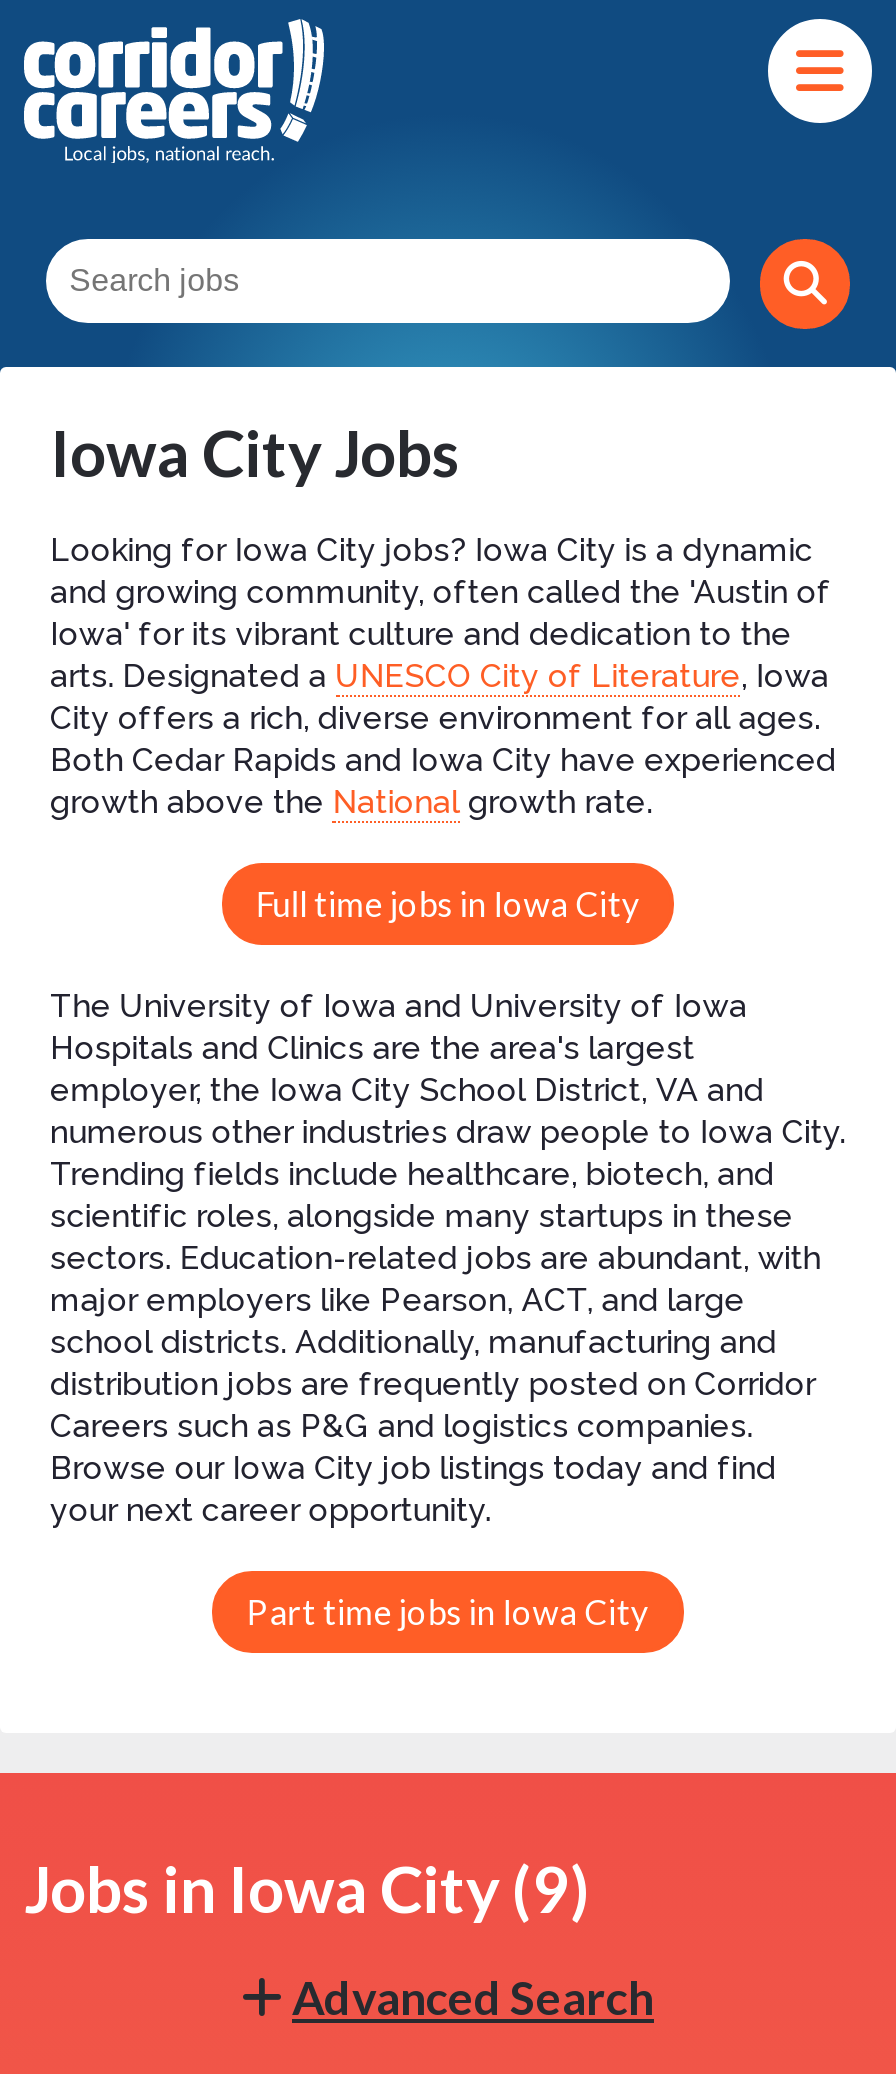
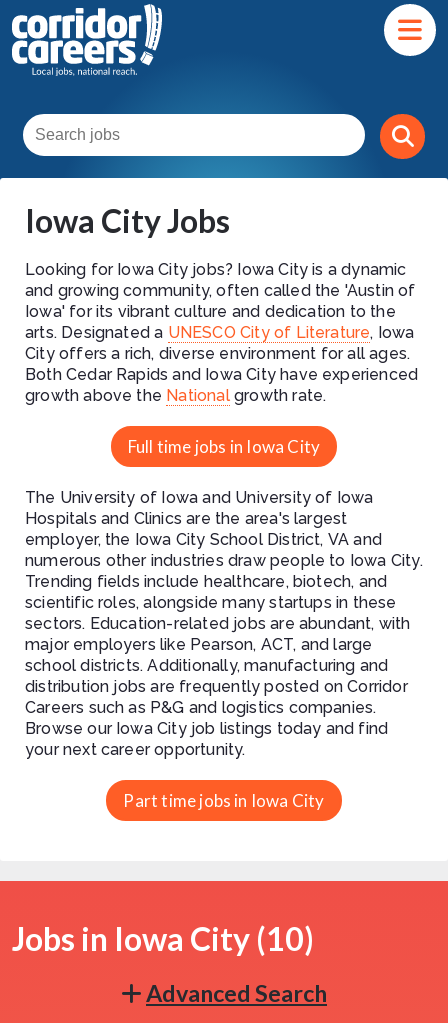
- Jobs in Iowa City (9)
+ Jobs in Iowa City (10)
